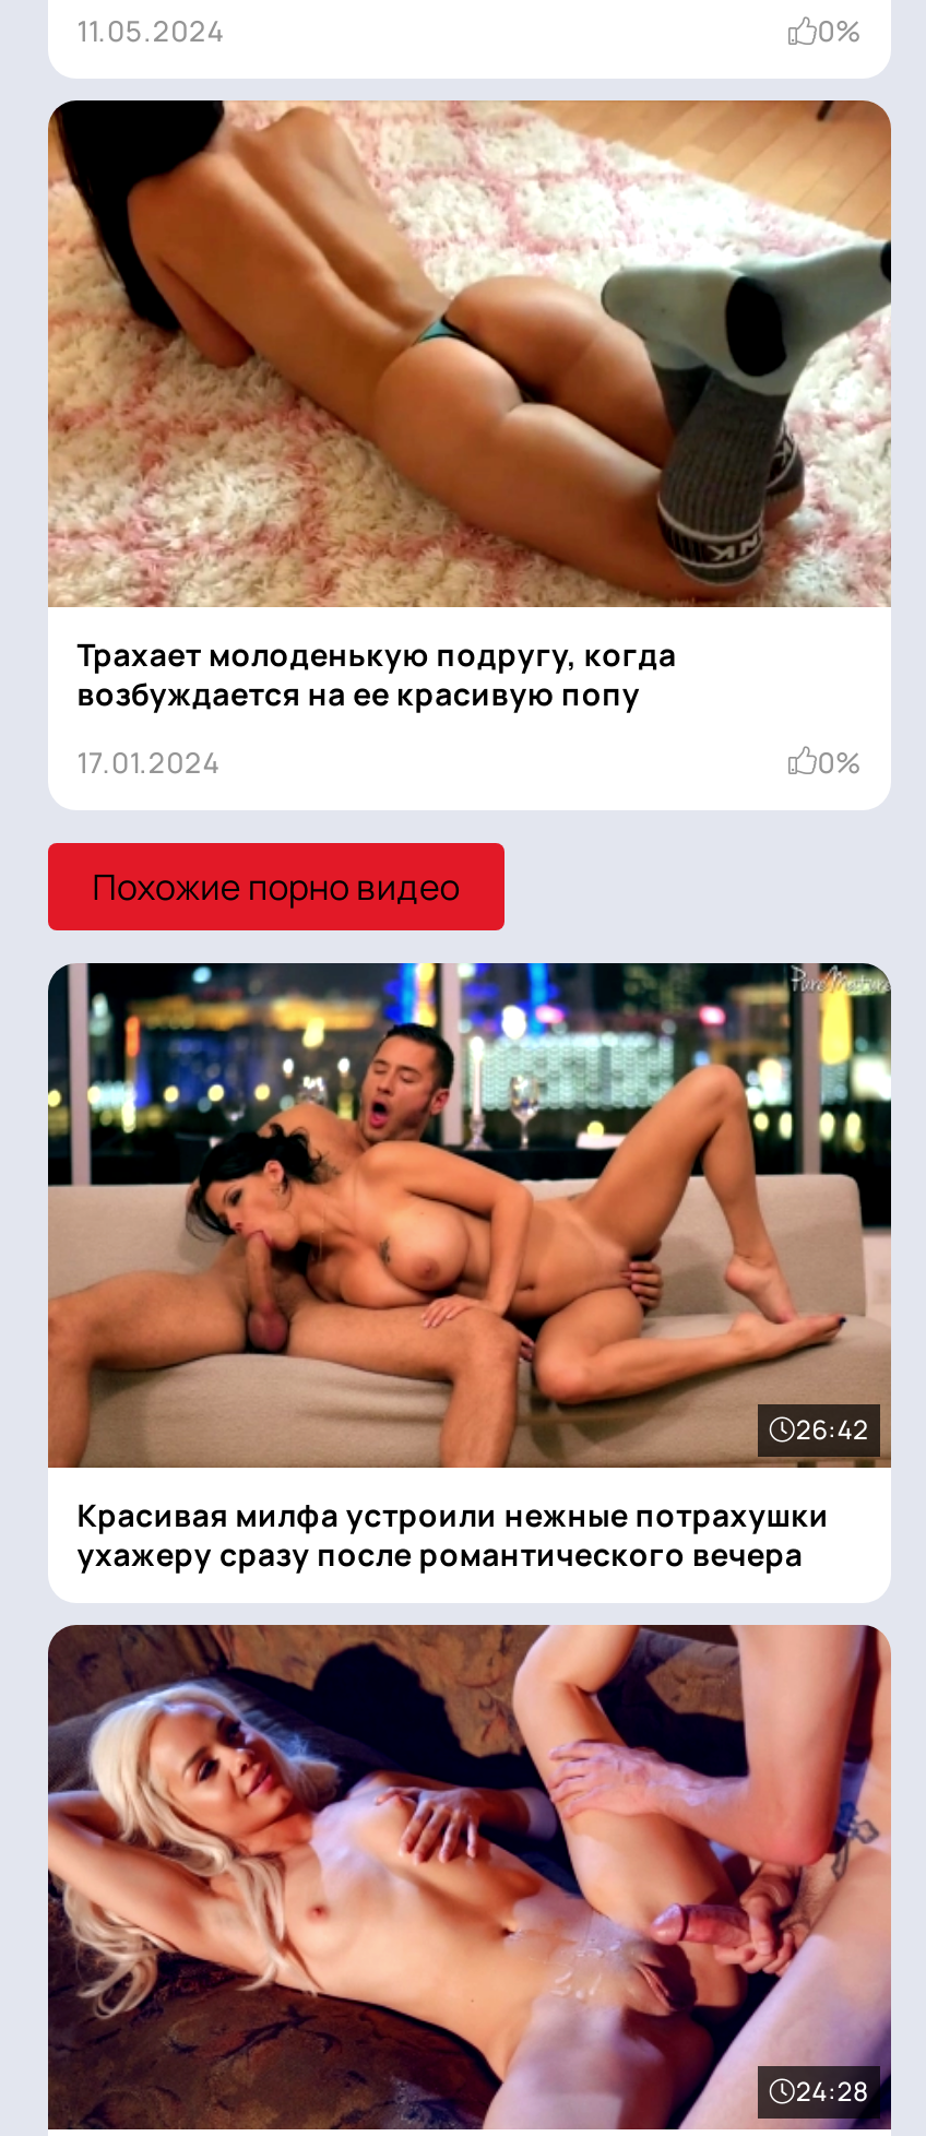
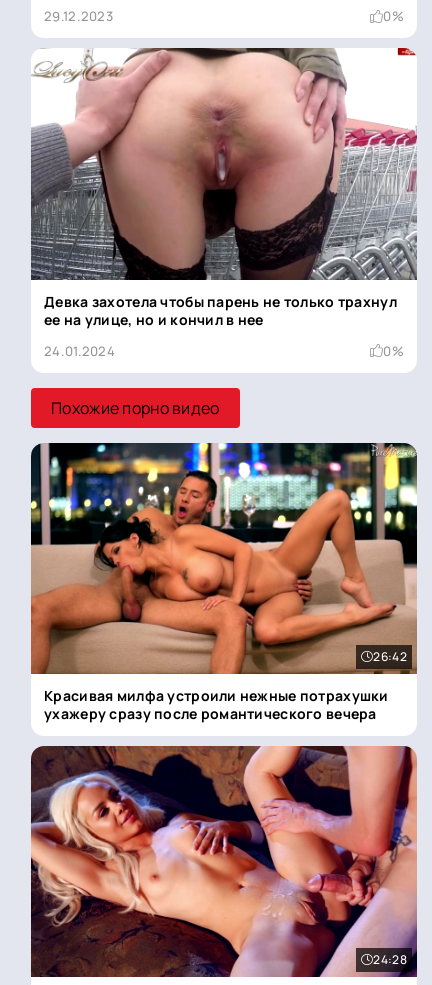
- 11.05.2024
+ 29.12.2023

- [image]
- Трахает молоденькую подругу, когда
- возбуждается на ее красивую попу
+ [image]
+ Девка захотела чтобы парень не только трахнул
+ ее на улице, но и кончил в нее

- 17.01.2024
+ 24.01.2024
